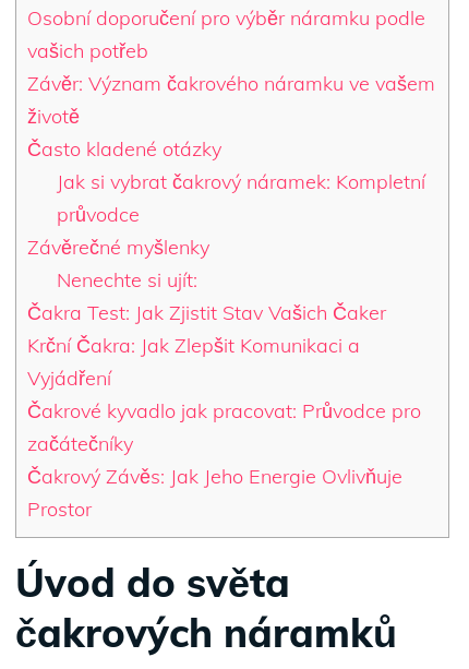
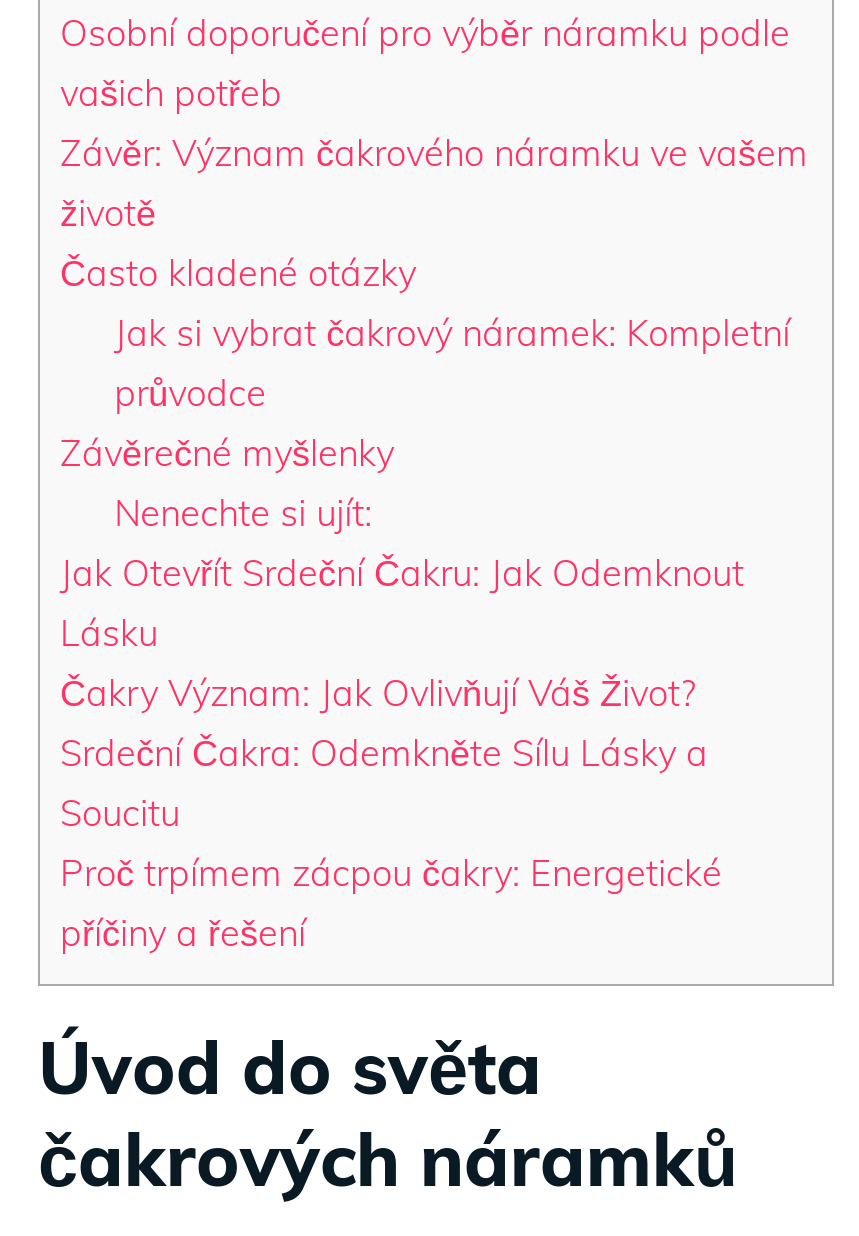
- Čakra Test: Jak Zjistit Stav Vašich Čaker
- Krční Čakra: Jak Zlepšit Komunikaci a
- Vyjádření
- Čakrové kyvadlo jak pracovat: Průvodce pro
- začátečníky
- Čakrový Závěs: Jak Jeho Energie Ovlivňuje
- Prostor
+ Jak Otevřít Srdeční Čakru: Jak Odemknout
+ Lásku
+ Čakry Význam: Jak Ovlivňují Váš Život?
+ Srdeční Čakra: Odemkněte Sílu Lásky a
+ Soucitu
+ Proč trpímem zácpou čakry: Energetické
+ příčiny a řešení
